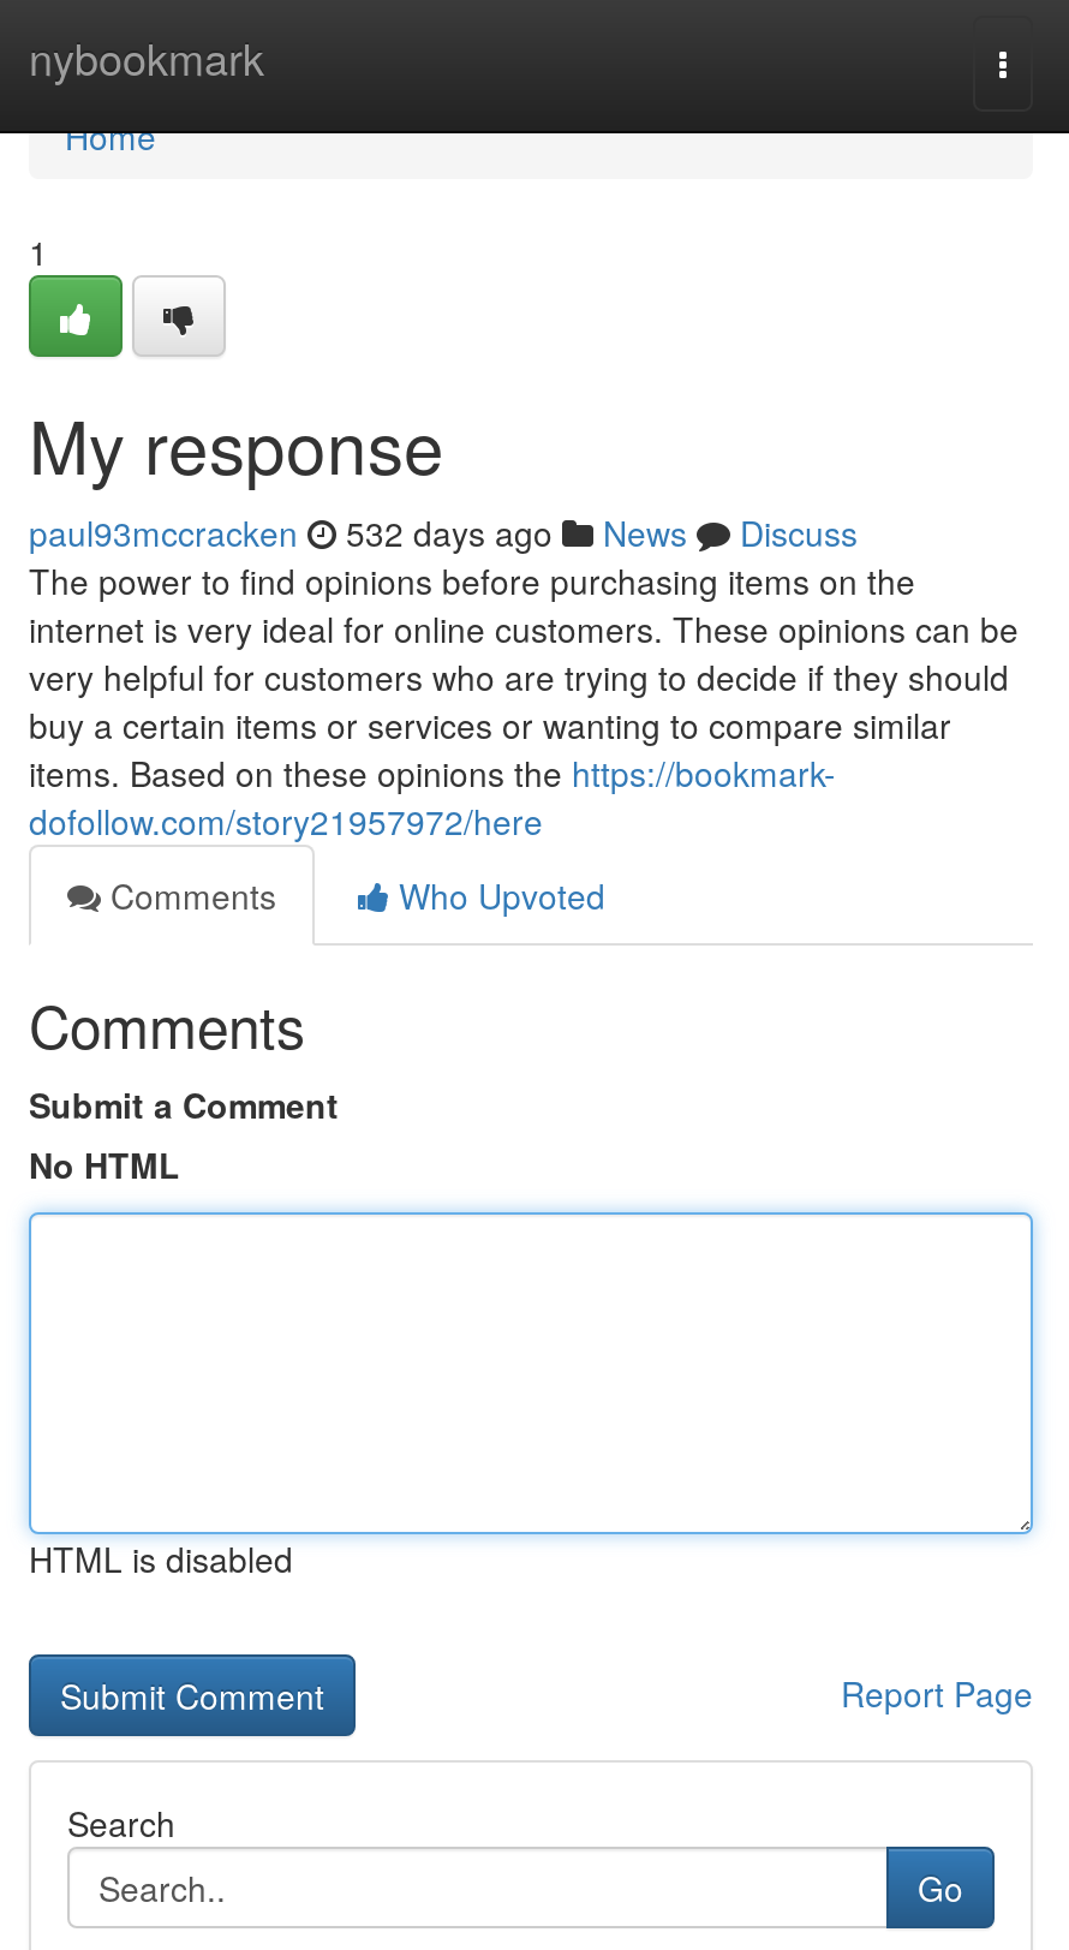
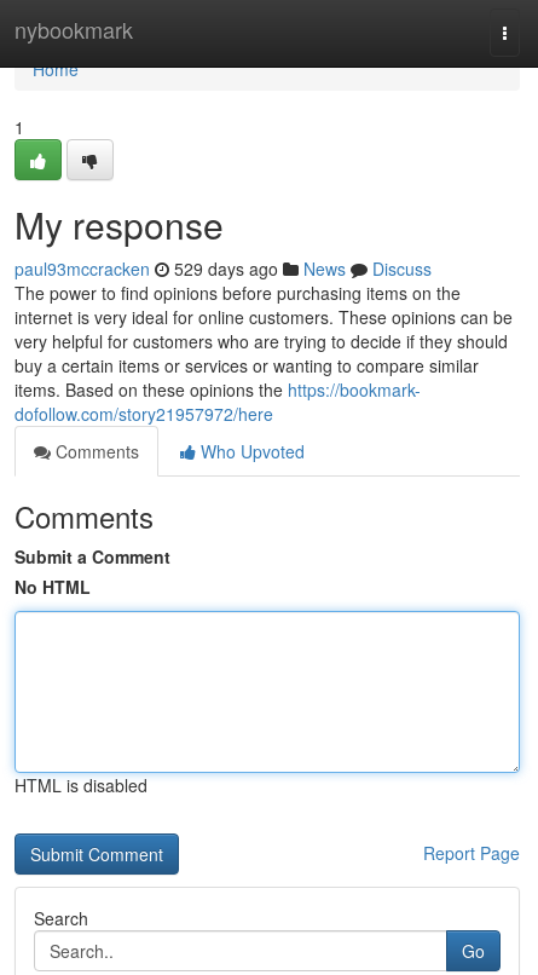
- paul93mccracken 532 days ago News Discuss
+ paul93mccracken 529 days ago News Discuss
